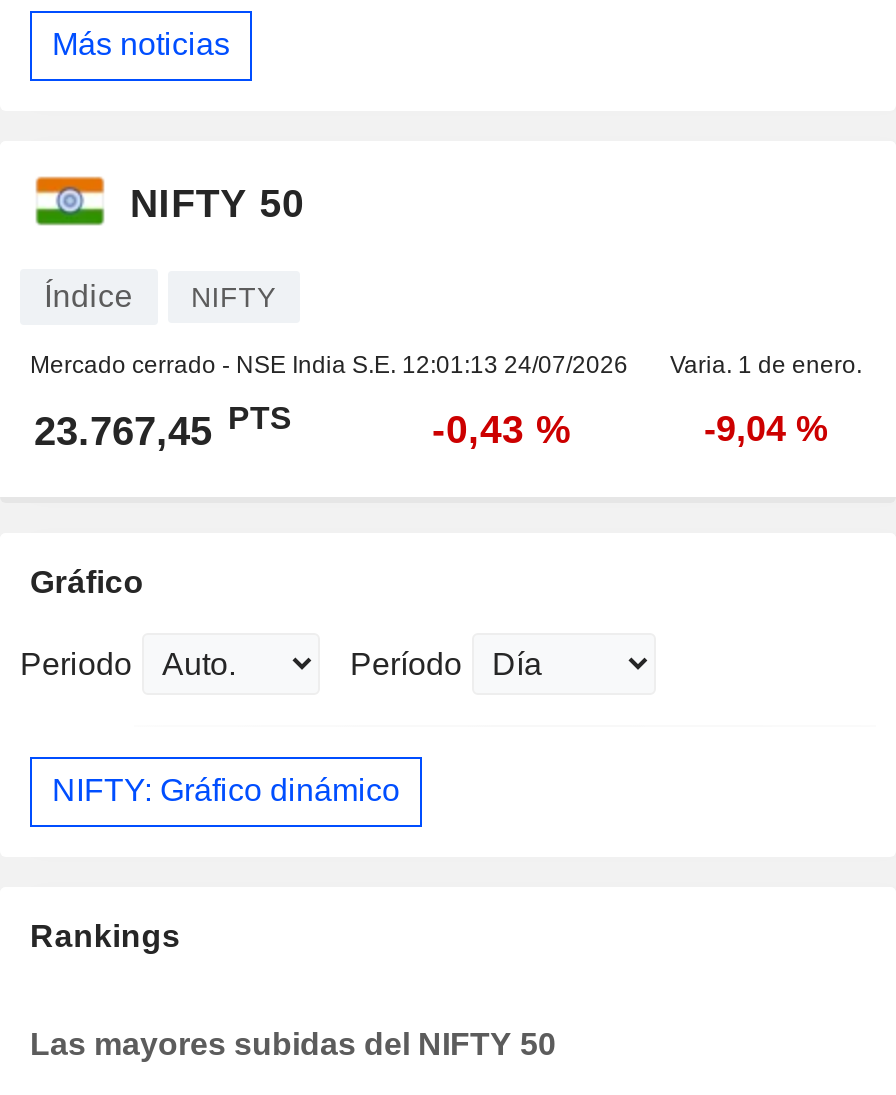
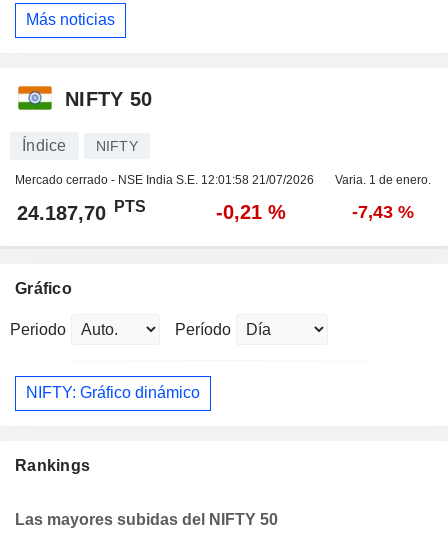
- Mercado cerrado - NSE India S.E. 12:01:13 24/07/2026
+ Mercado cerrado - NSE India S.E. 12:01:58 21/07/2026

- 23.767,45 PTS
+ 24.187,70 PTS

- -0,43 %
+ -0,21 %

- -9,04 %
+ -7,43 %
